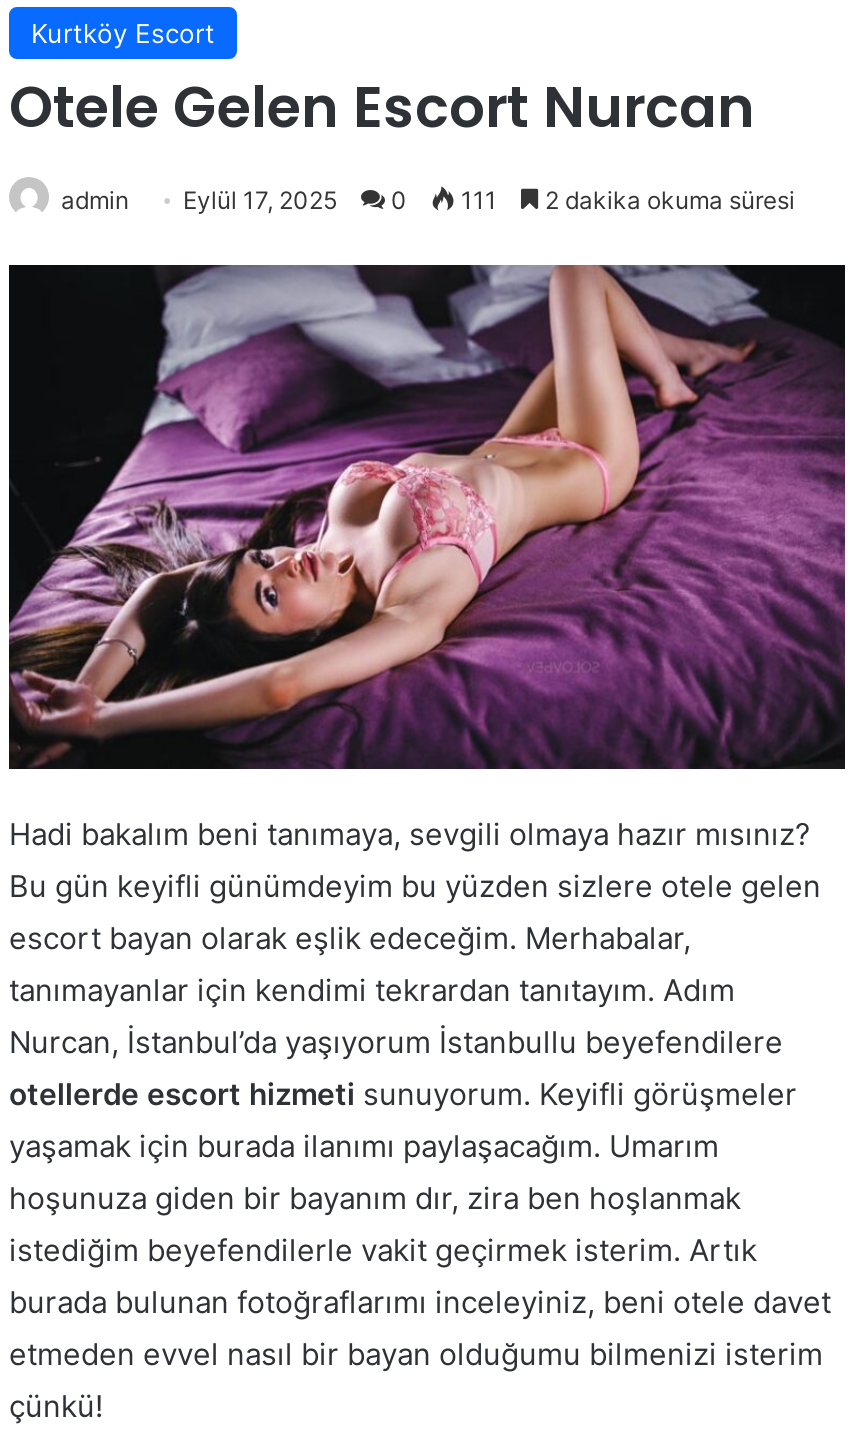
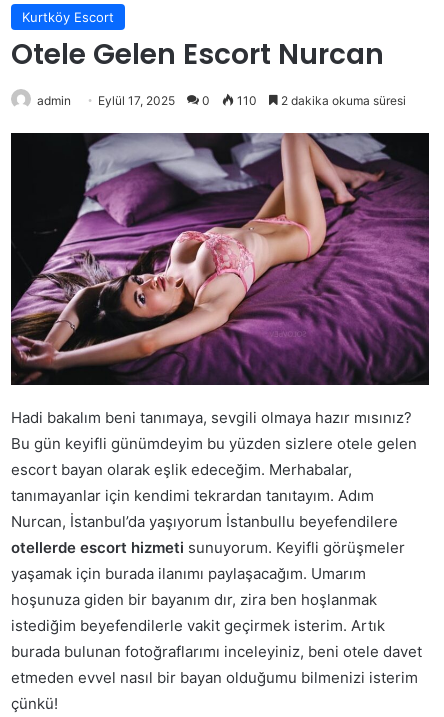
- admin Eylül 17, 2025 0 111 2 dakika okuma süresi
+ admin Eylül 17, 2025 0 110 2 dakika okuma süresi
